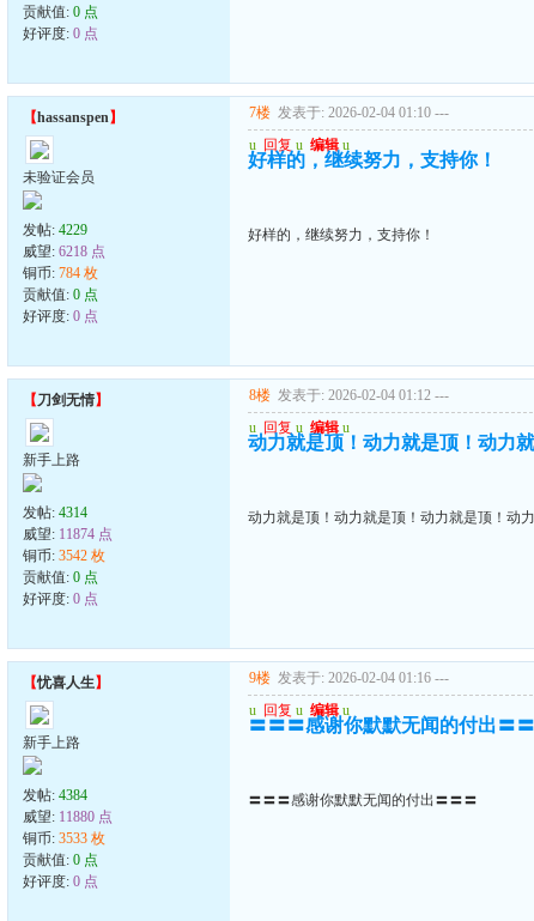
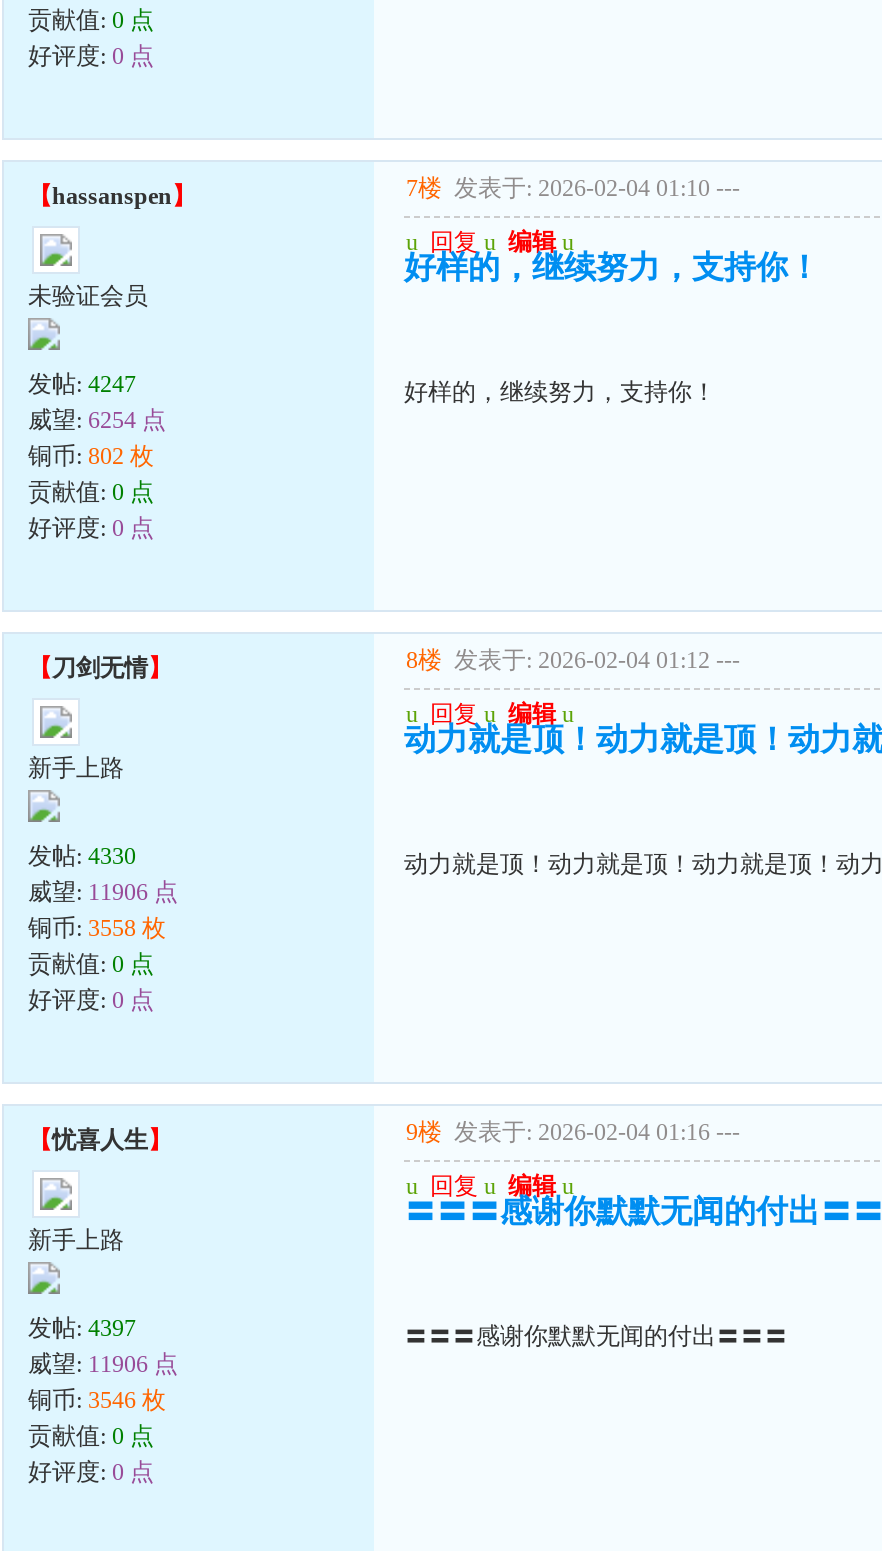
- 发帖: 4229
+ 发帖: 4247

- 威望: 6218 点
+ 威望: 6254 点

- 铜币: 784 枚
+ 铜币: 802 枚

- 发帖: 4314
+ 发帖: 4330

- 威望: 11874 点
+ 威望: 11906 点

- 铜币: 3542 枚
+ 铜币: 3558 枚

- 发帖: 4384
+ 发帖: 4397

- 威望: 11880 点
+ 威望: 11906 点

- 铜币: 3533 枚
+ 铜币: 3546 枚
